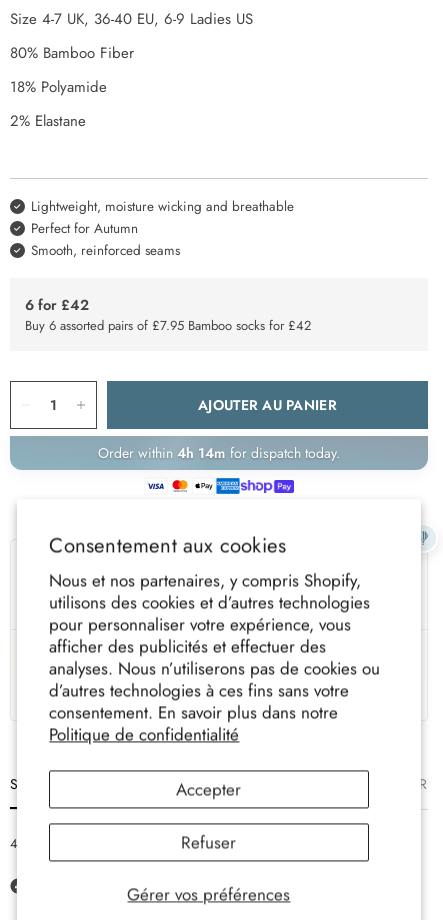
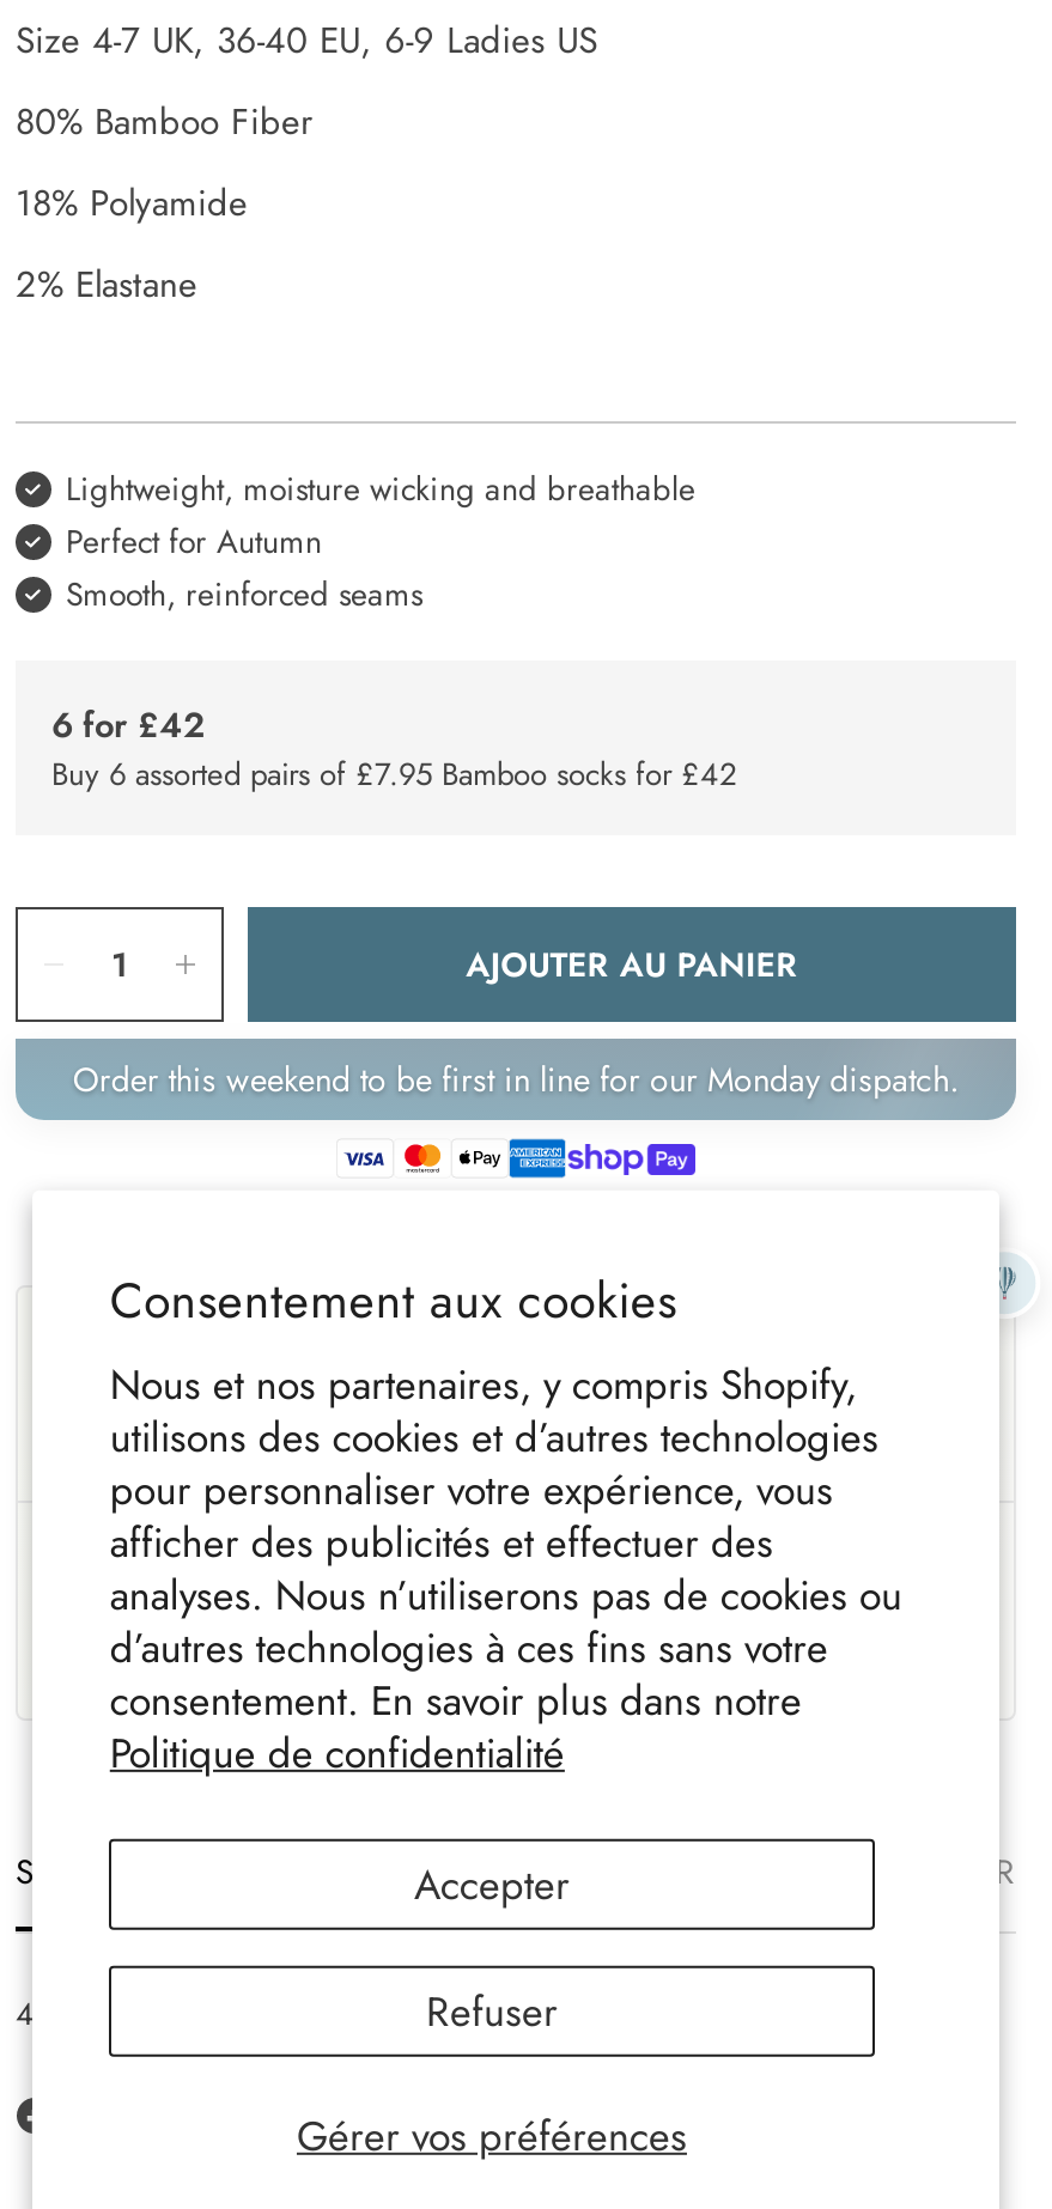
- Order within 4h 14m for dispatch today.
+ Order this weekend to be first in line for our Monday dispatch.
